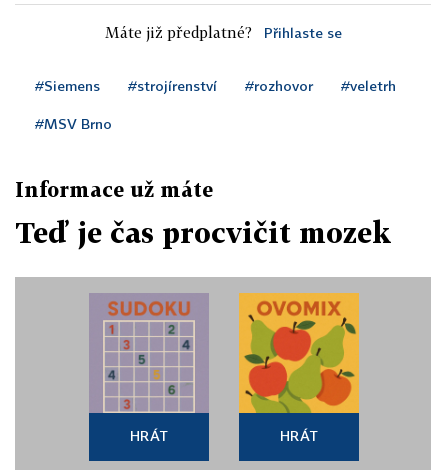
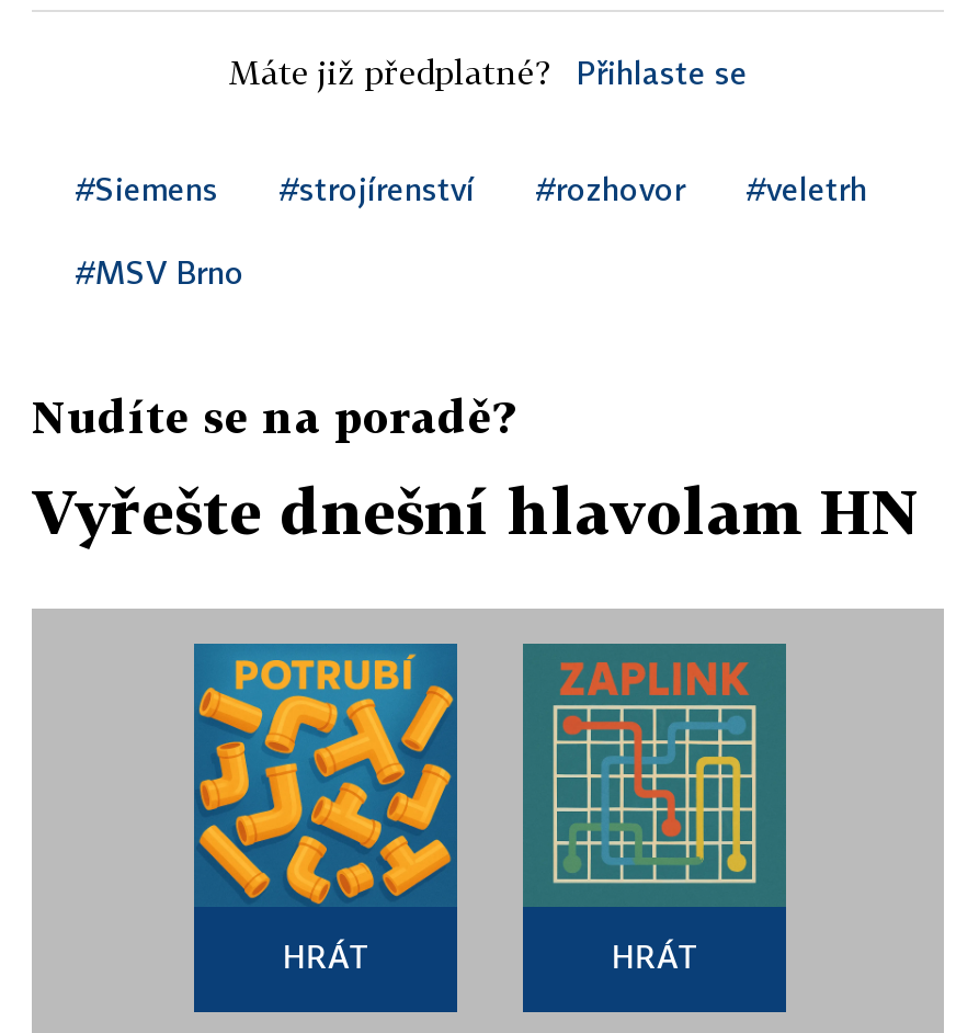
- Informace už máte
+ Nudíte se na poradě?

- Teď je čas procvičit mozek
+ Vyřešte dnešní hlavolam HN

- [image]
+ [image]

- [image]
+ [image]
